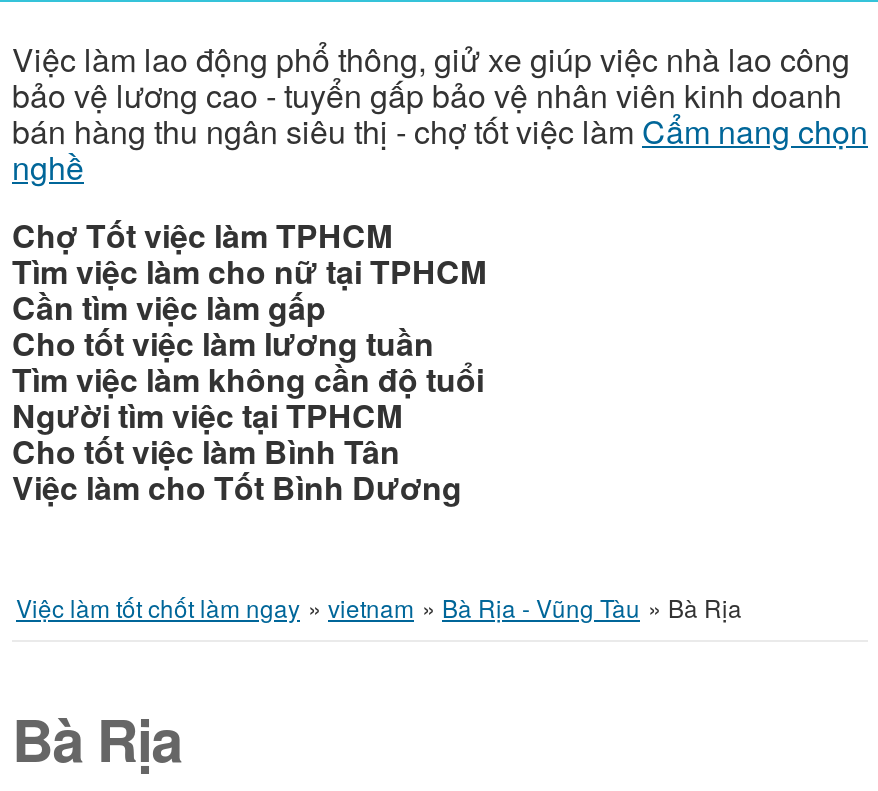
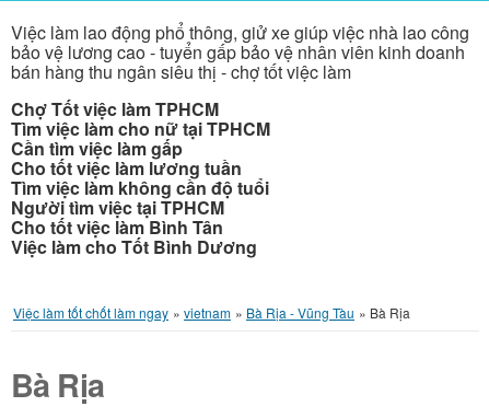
- bán hàng thu ngân siêu thị - chợ tốt việc làmCẩm nang chọn
- nghề
+ bán hàng thu ngân siêu thị - chợ tốt việc làm
